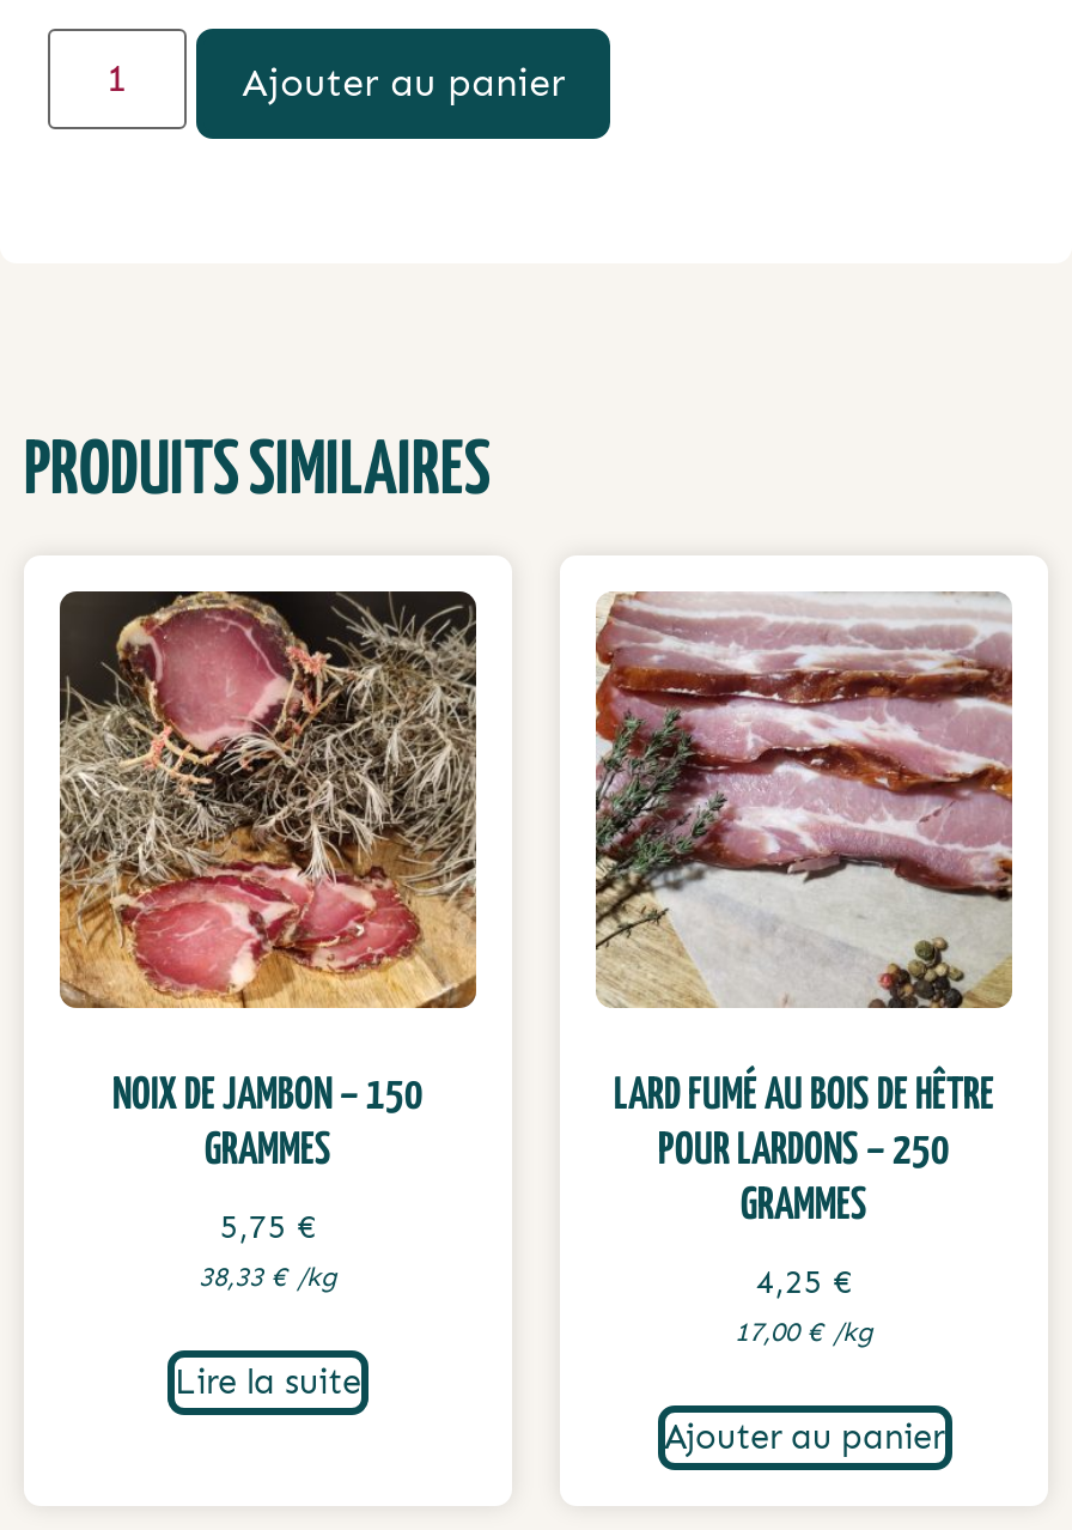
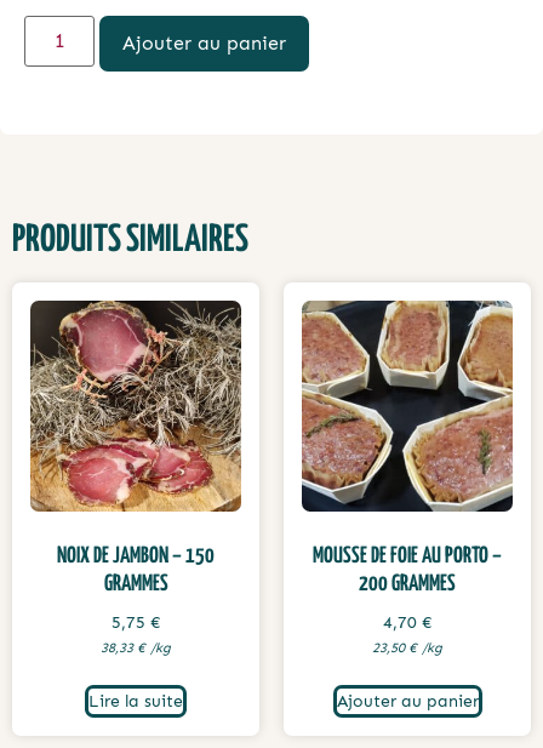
- [image]
- LARD FUMÉ AU BOIS DE HÊTRE
- POUR LARDONS – 250
- GRAMMES
+ [image]
+ MOUSSE DE FOIE AU PORTO –
+ 200 GRAMMES

- 4,25 €
- 17,00 € /kg
+ 4,70 €
+ 23,50 € /kg
